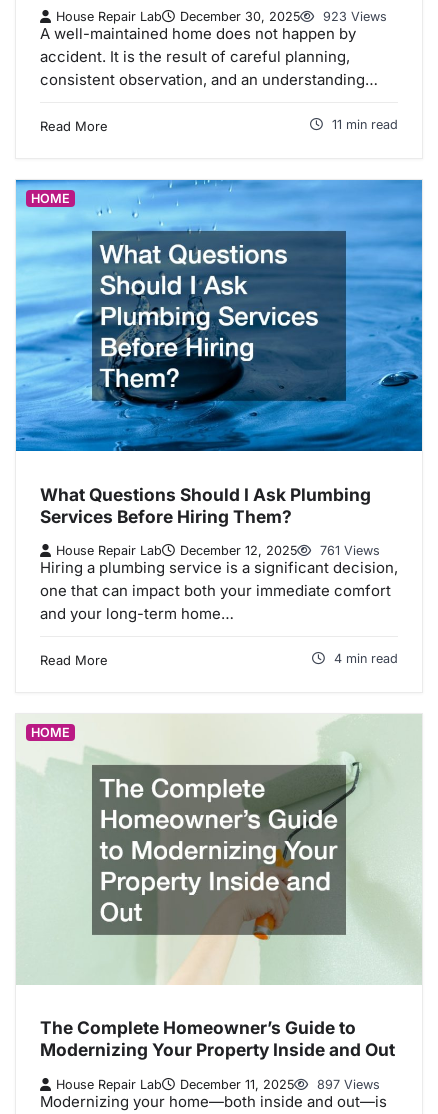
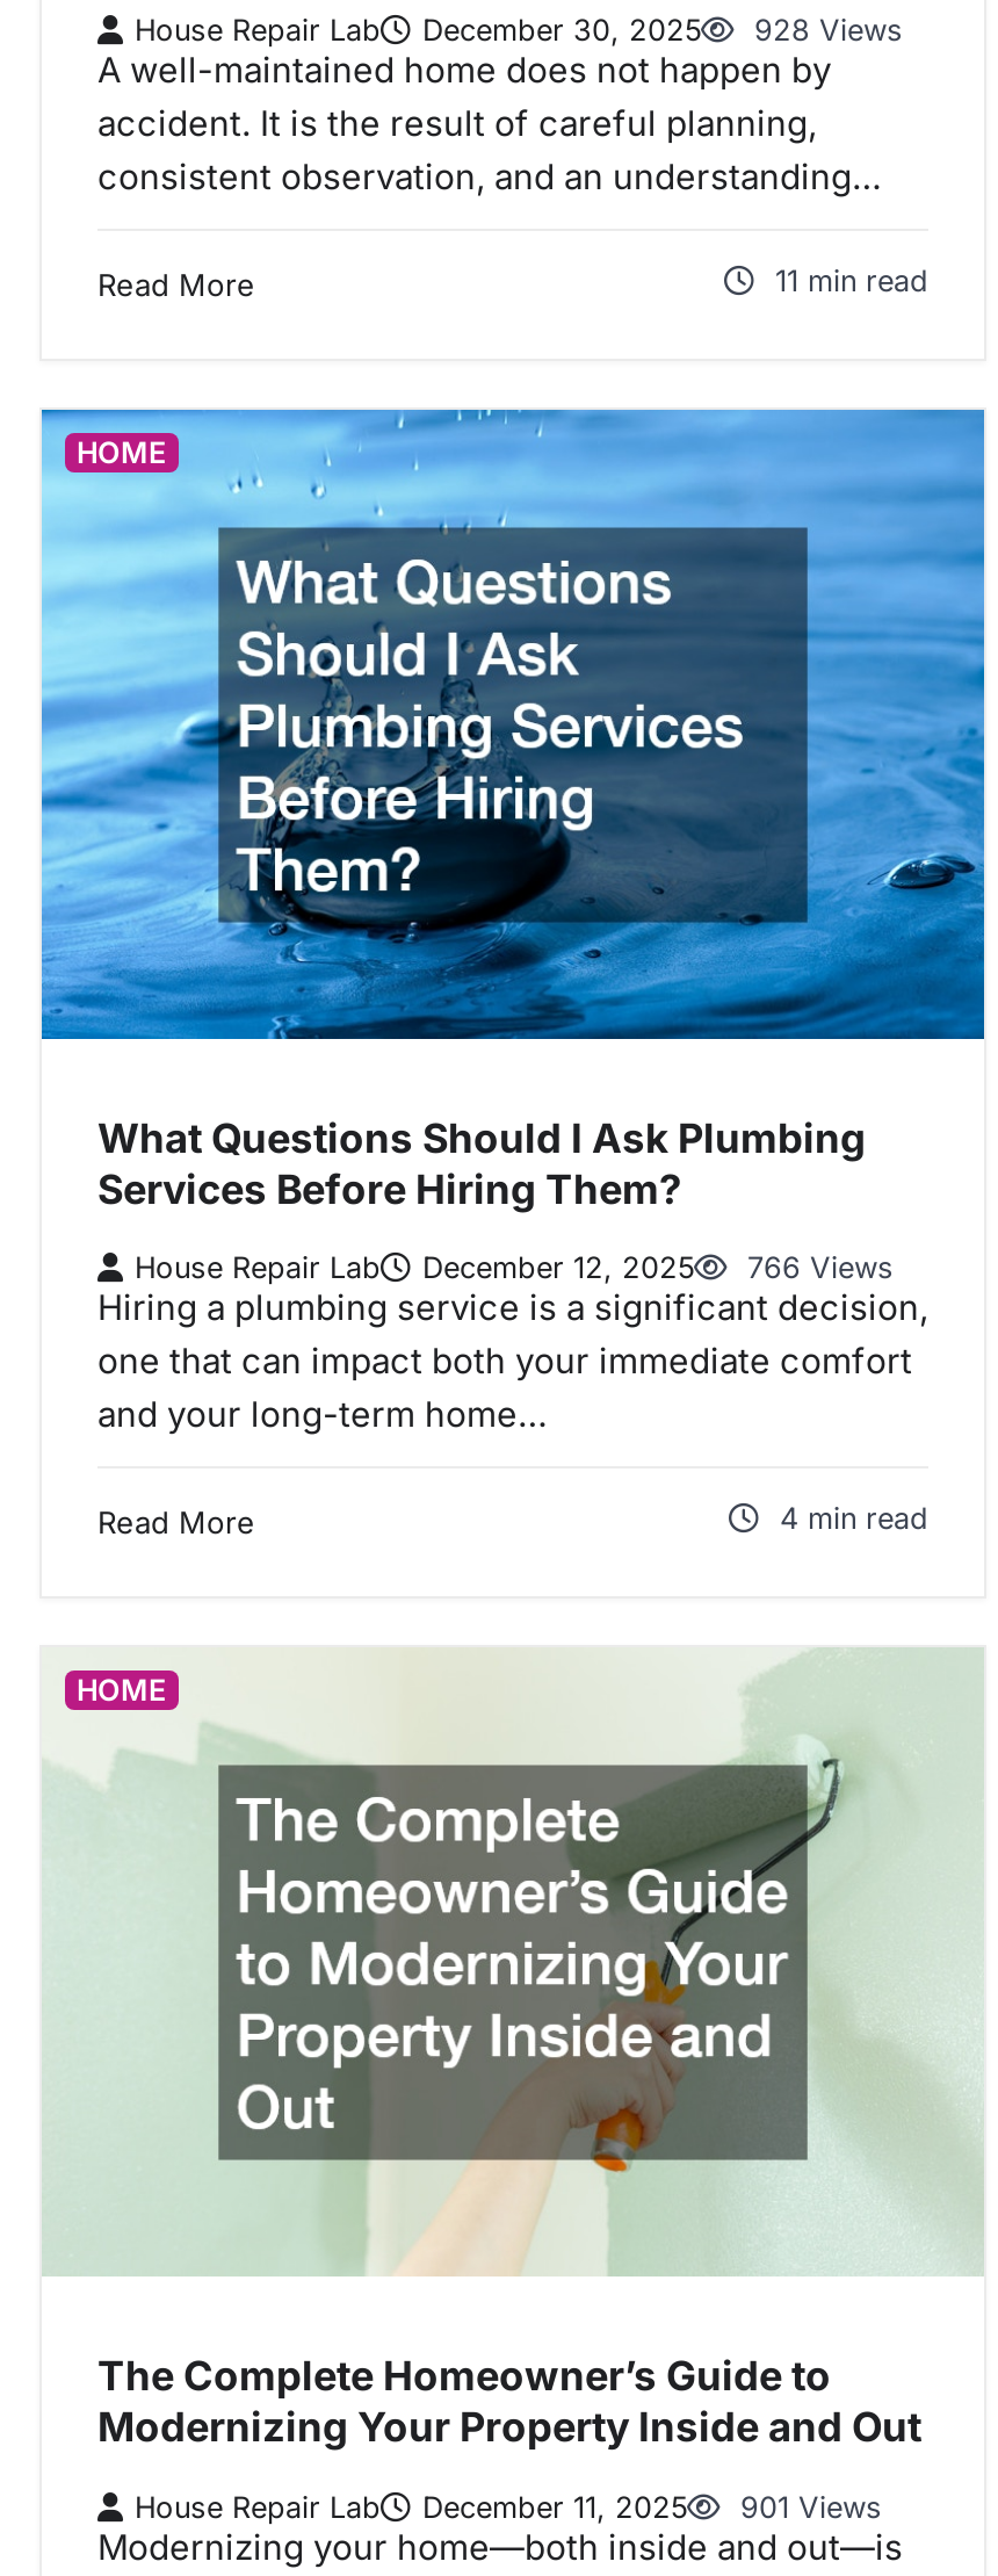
- House Repair Lab December 30, 2025 923 Views
+ House Repair Lab December 30, 2025 928 Views

- House Repair Lab December 12, 2025 761 Views
+ House Repair Lab December 12, 2025 766 Views

- House Repair Lab December 11, 2025 897 Views
+ House Repair Lab December 11, 2025 901 Views
